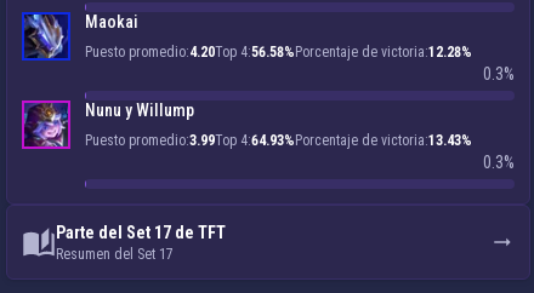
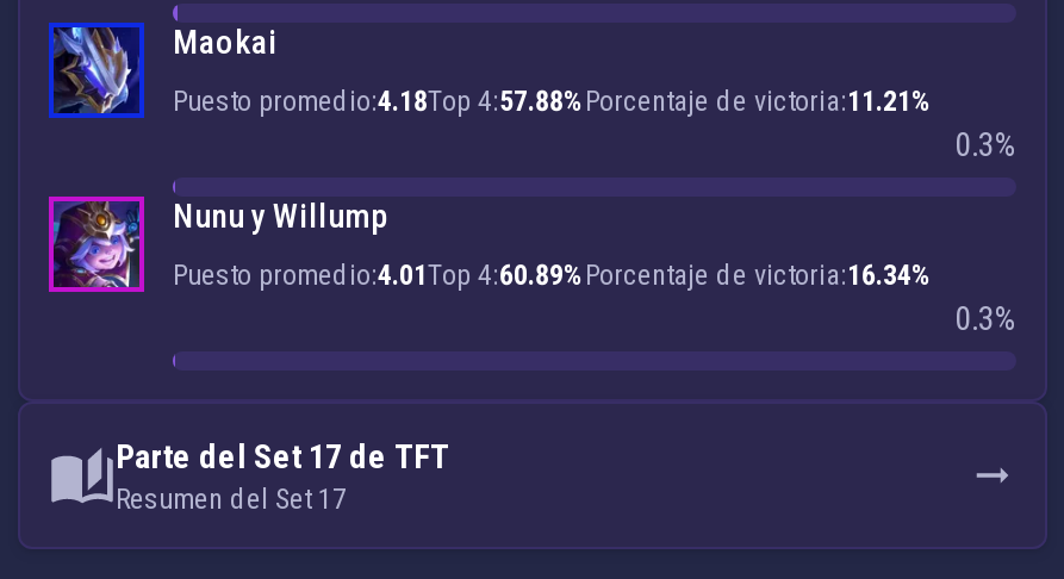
- Puesto promedio:4.20Top 4:56.58% Porcentaje de victoria:12.28%
+ Puesto promedio:4.18Top 4:57.88% Porcentaje de victoria:11.21%

- Puesto promedio:3.99 Top 4:64.93% Porcentaje de victoria:13.43%
+ Puesto promedio:4.01 Top 4:60.89% Porcentaje de victoria:16.34%
